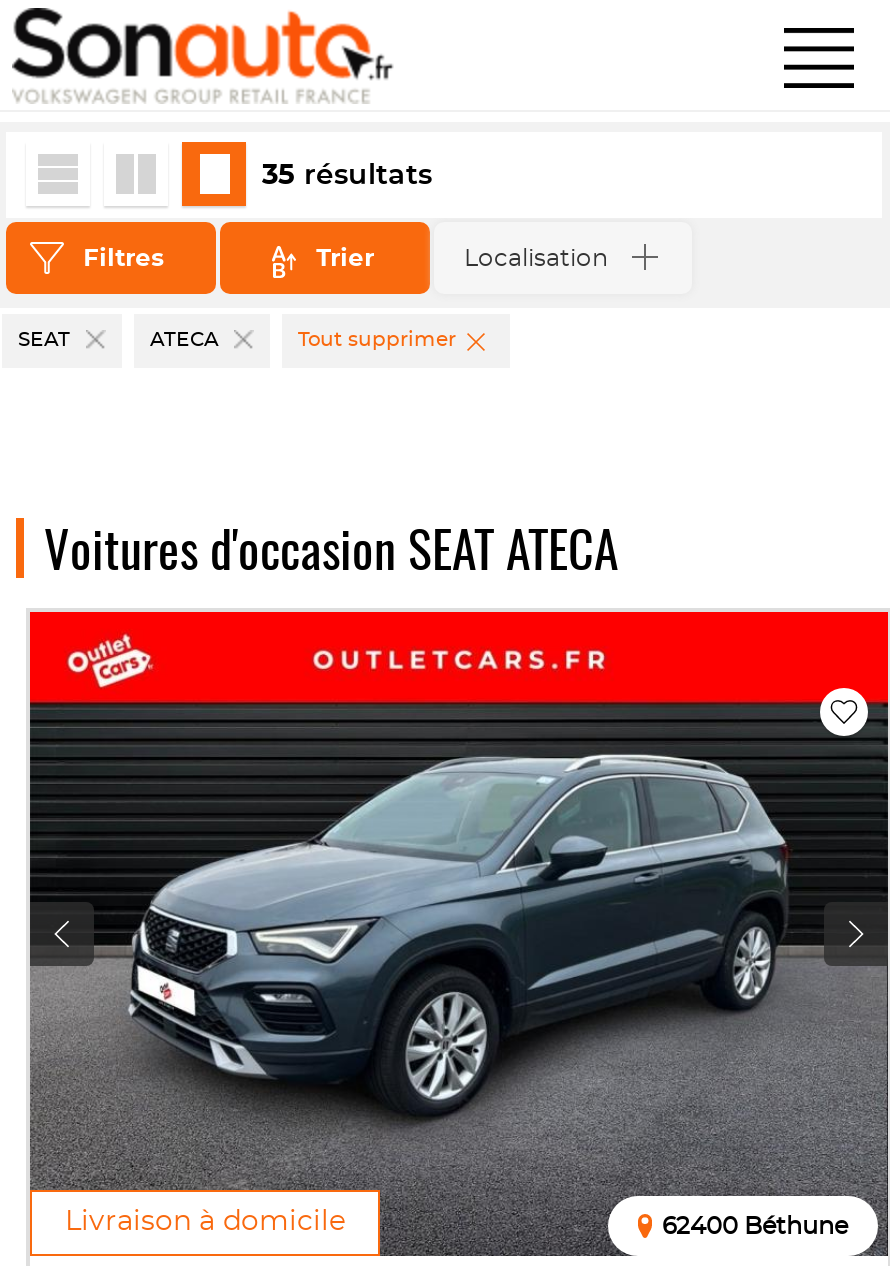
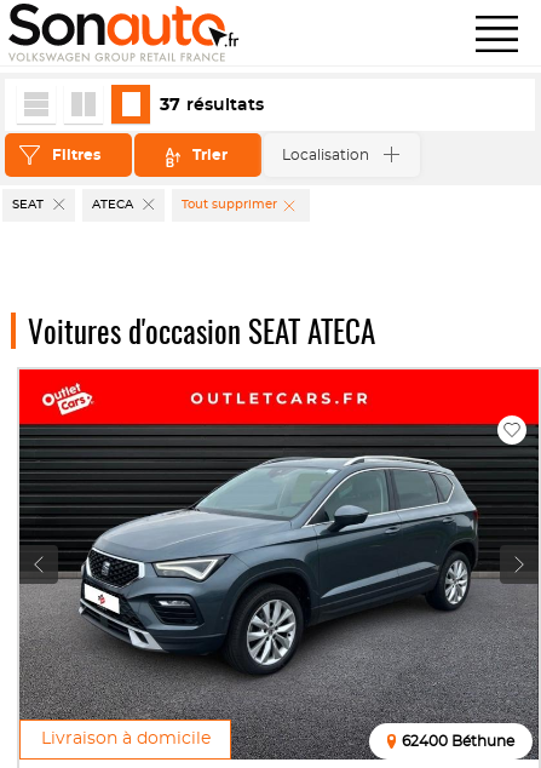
- 35 résultats
+ 37 résultats
